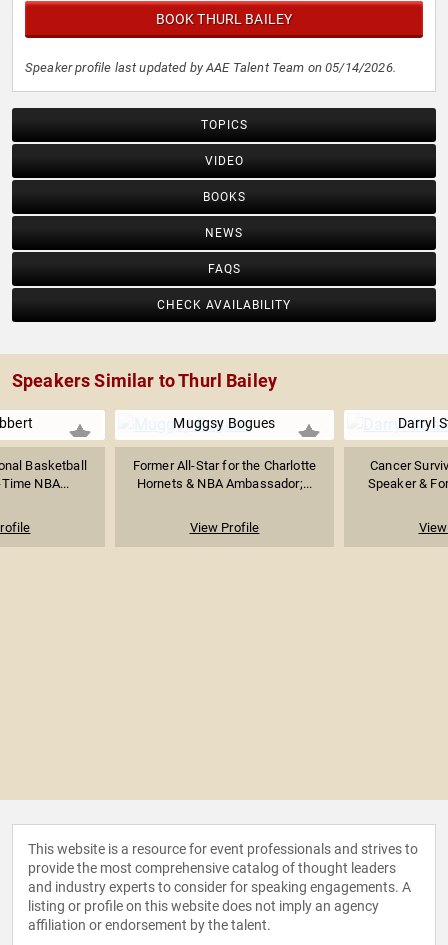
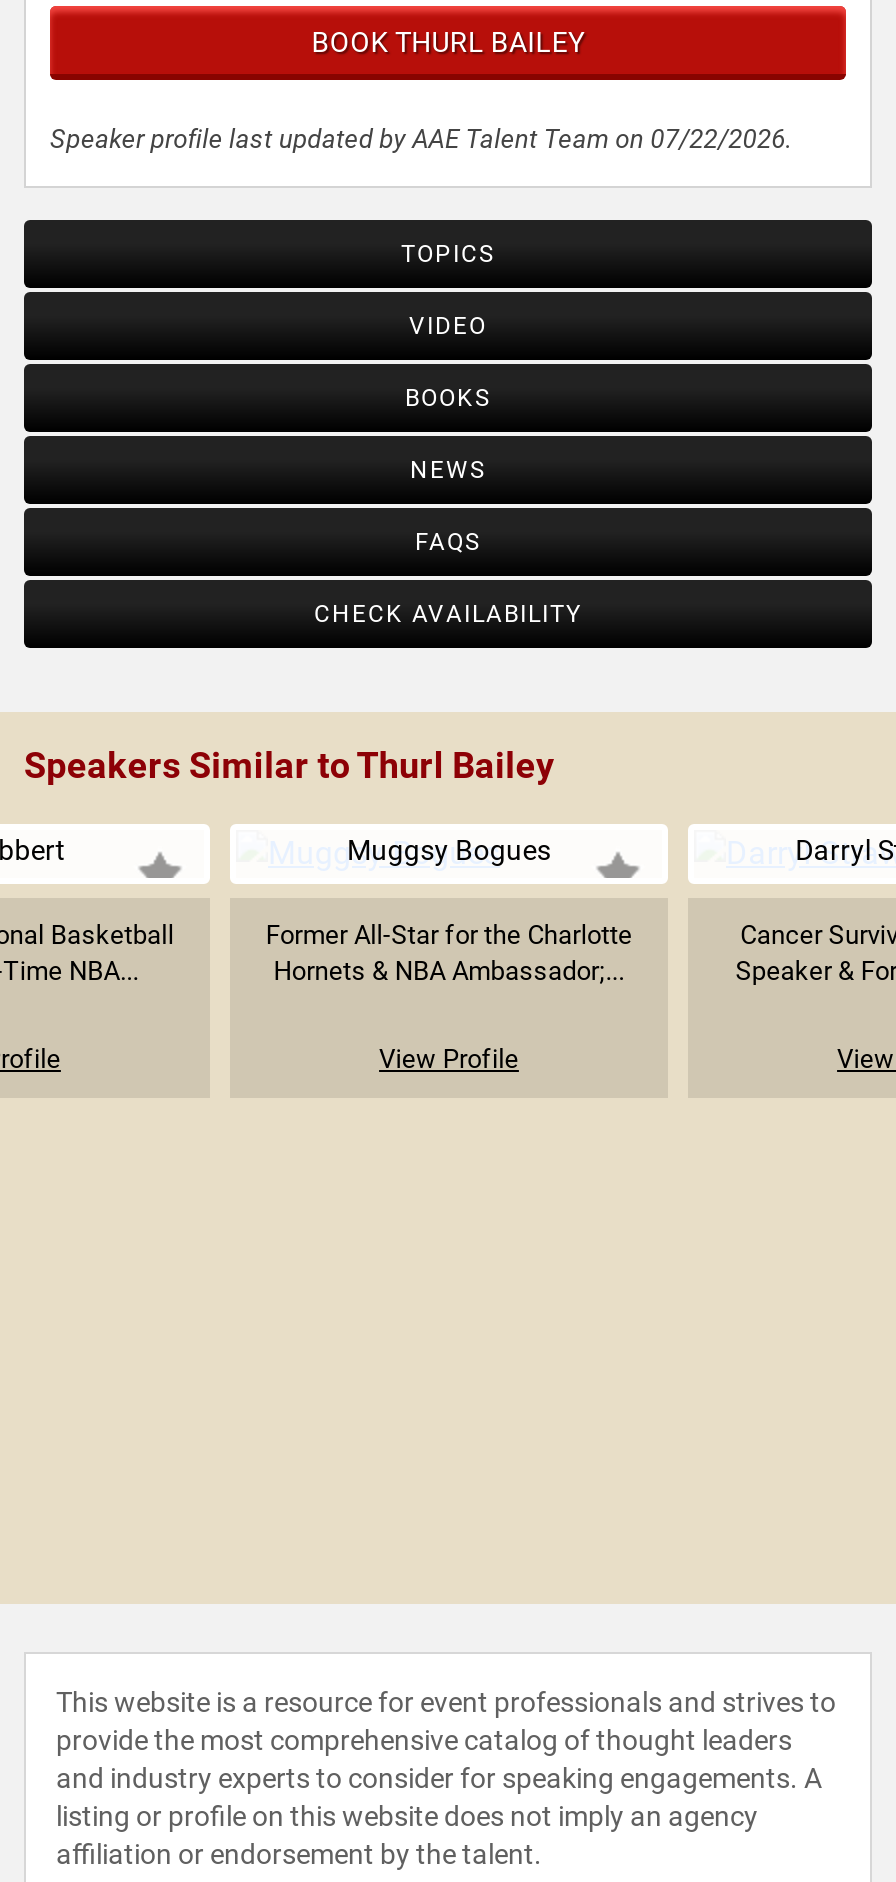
- Speaker profile last updated by AAE Talent Team on 05/14/2026.
+ Speaker profile last updated by AAE Talent Team on 07/22/2026.
